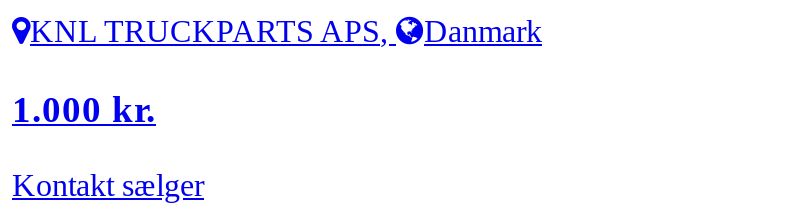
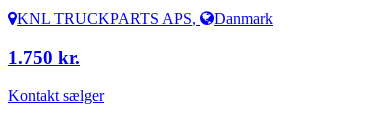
- 1.000 kr.
+ 1.750 kr.
